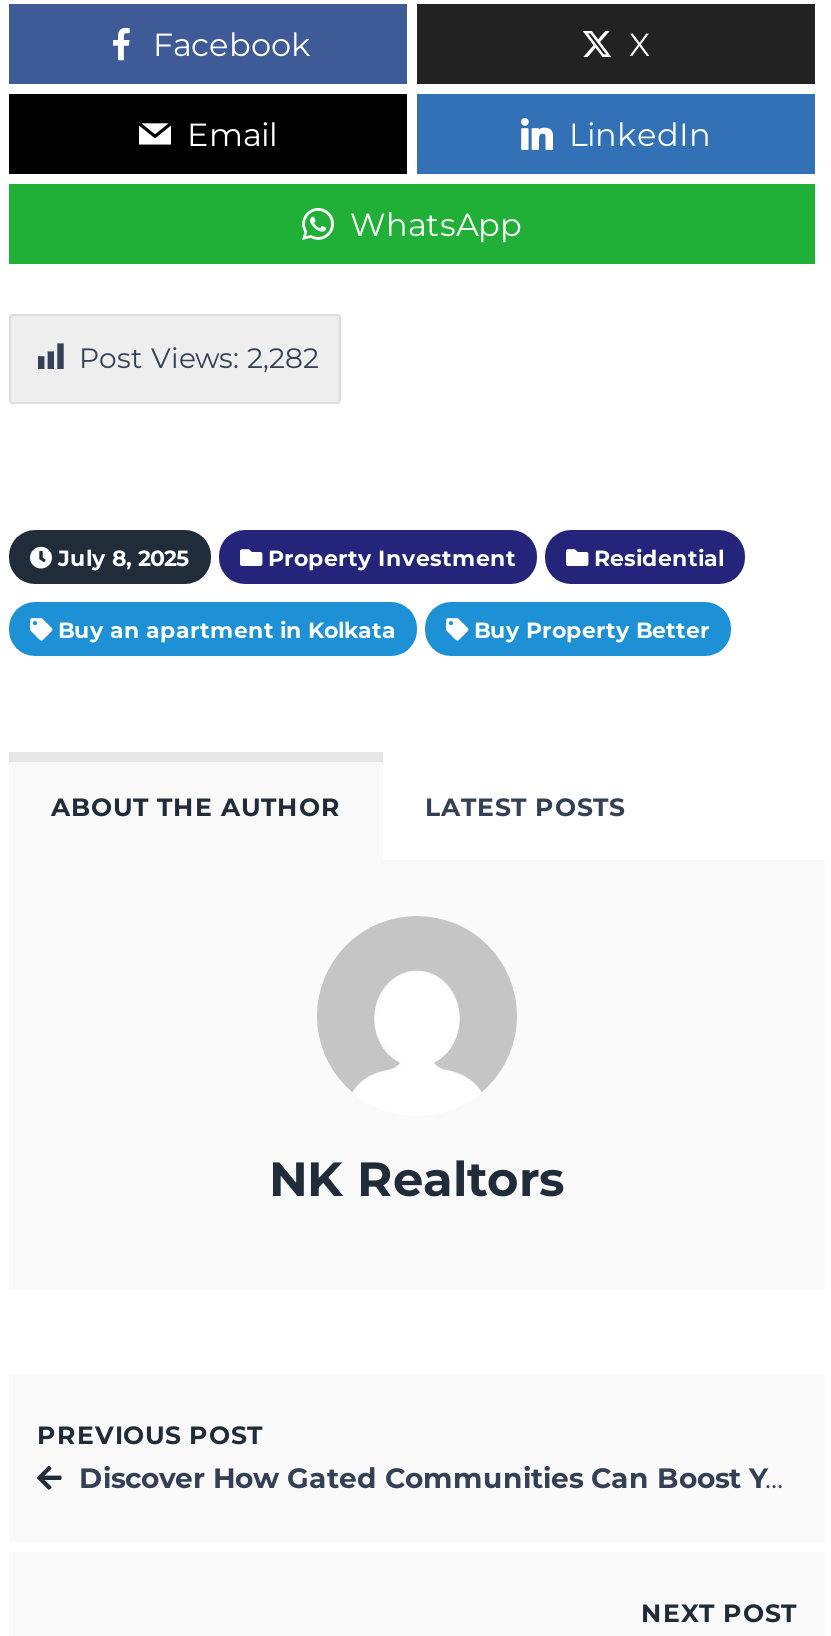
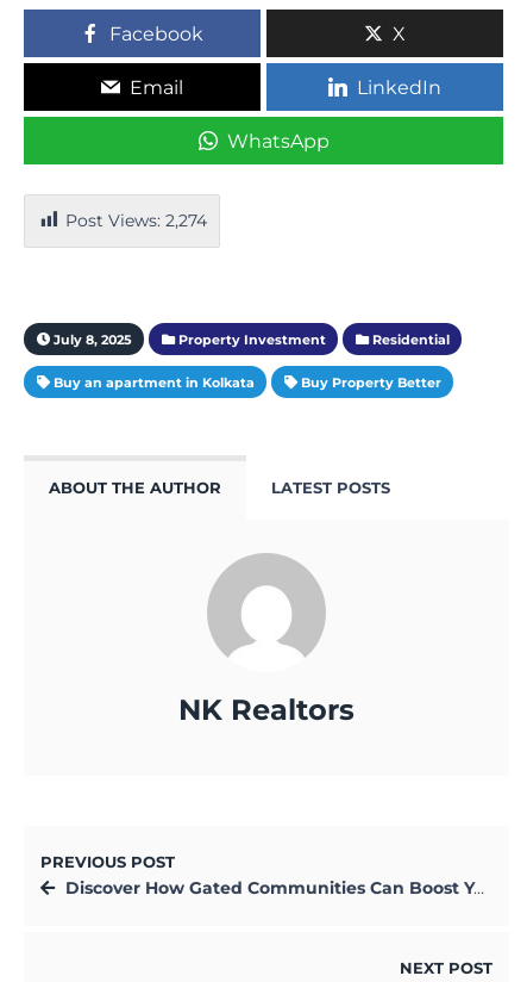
- Post Views: 2,282
+ Post Views: 2,274
